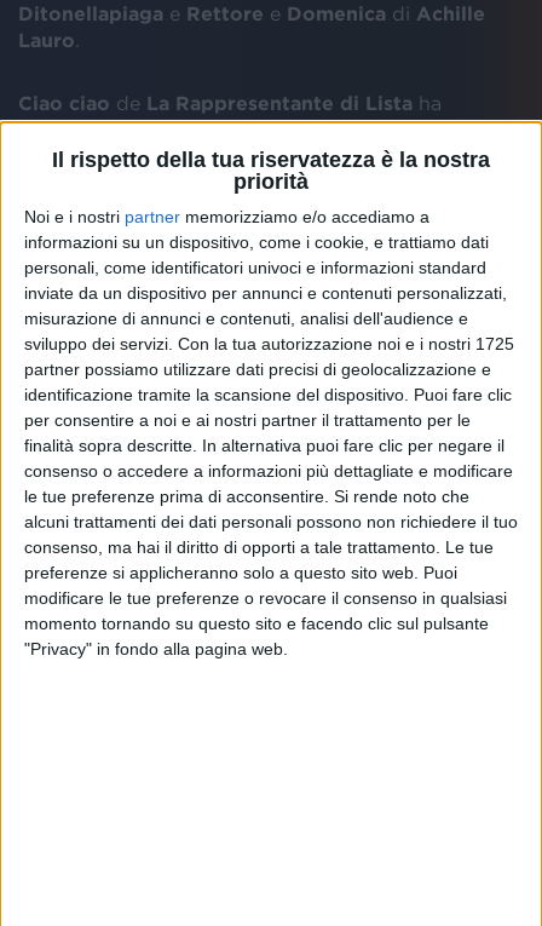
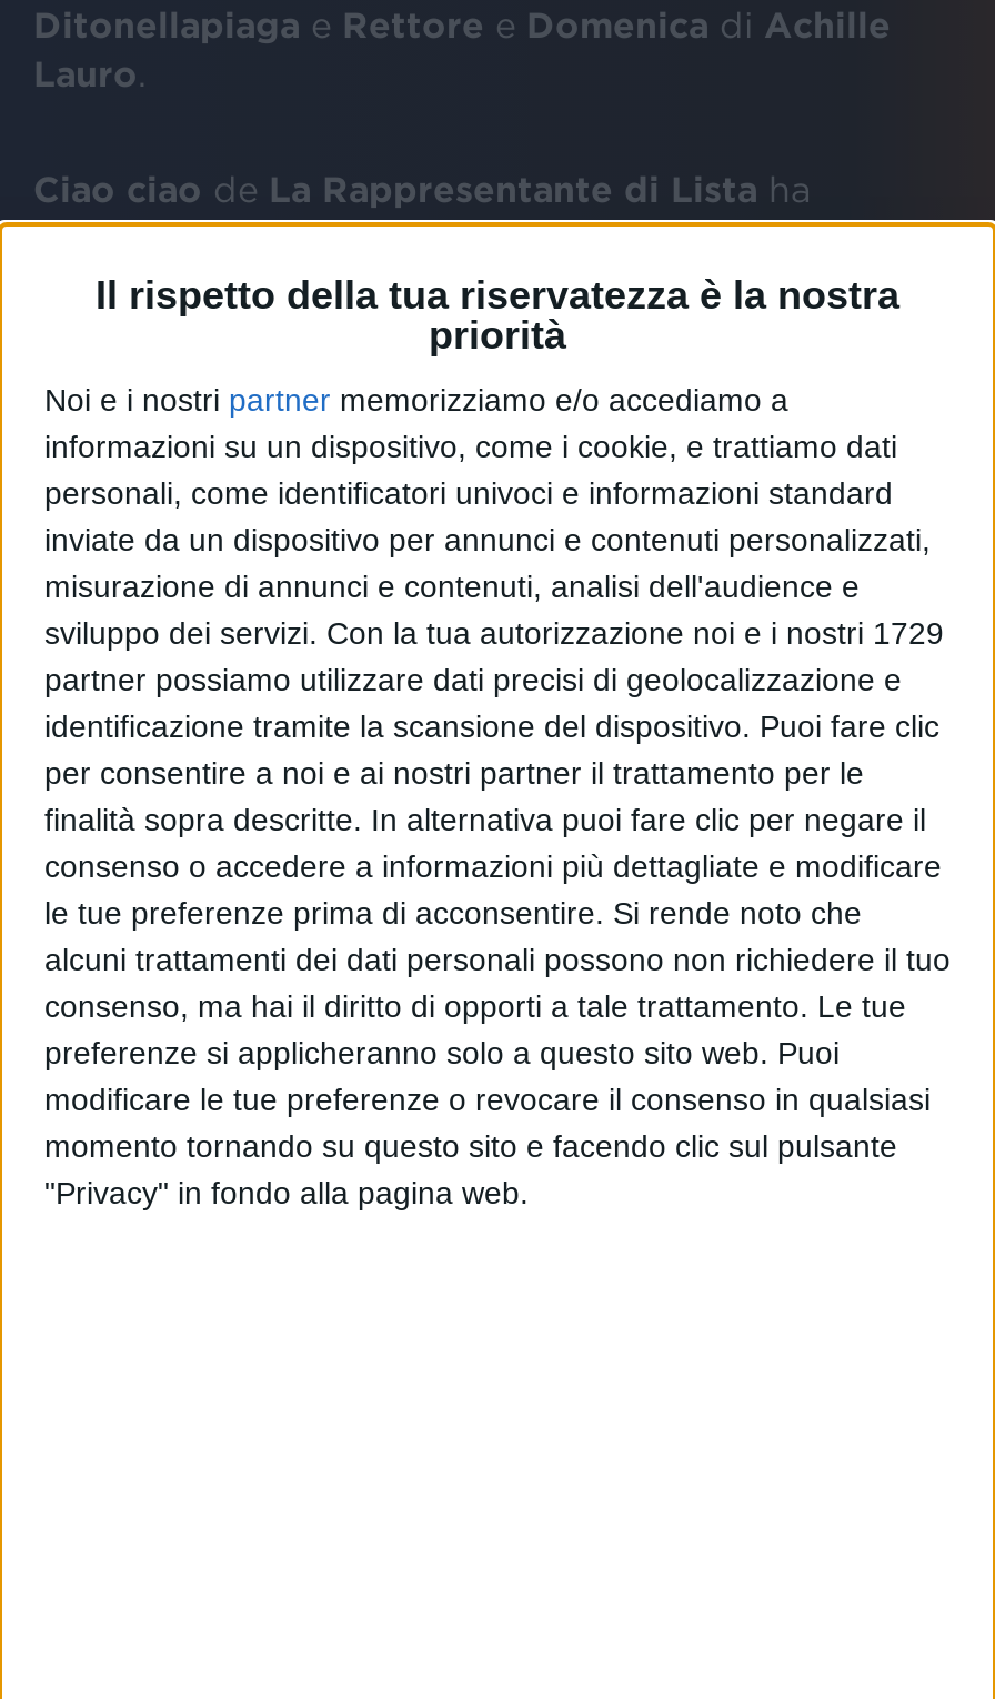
- sviluppo dei servizi. Con la tua autorizzazione noi e i nostri 1725
+ sviluppo dei servizi. Con la tua autorizzazione noi e i nostri 1729
